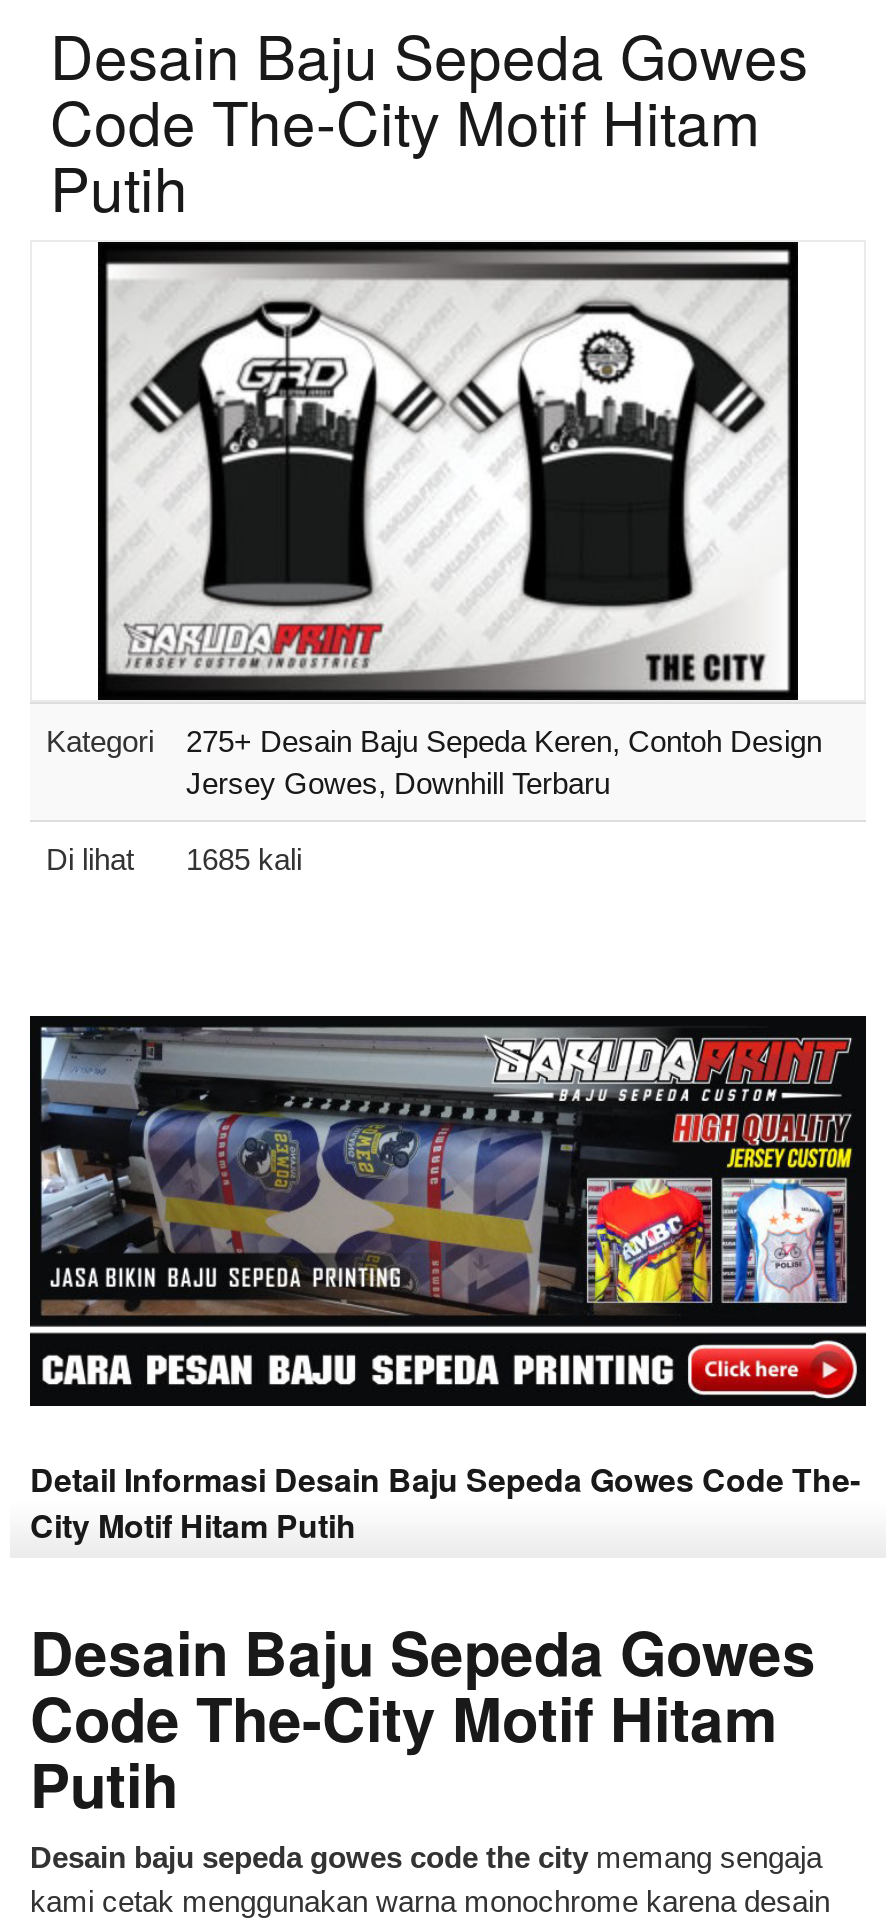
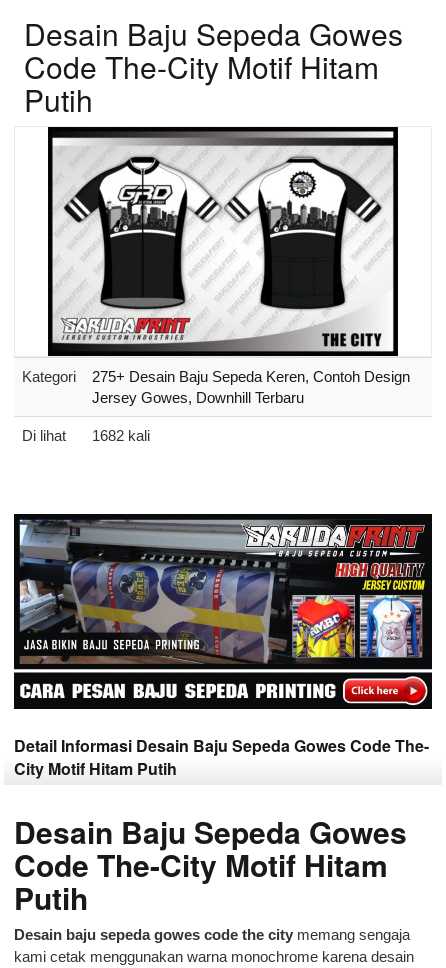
- Di lihat 1685 kali
+ Di lihat 1682 kali
